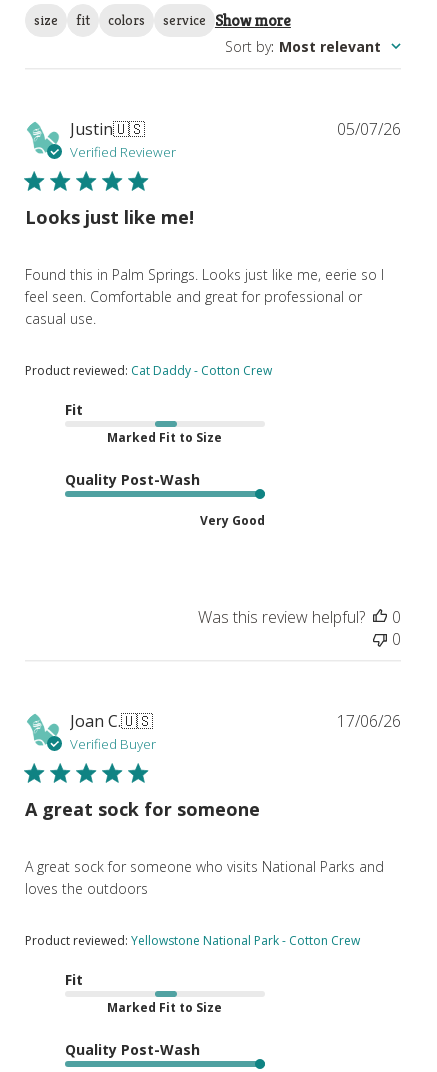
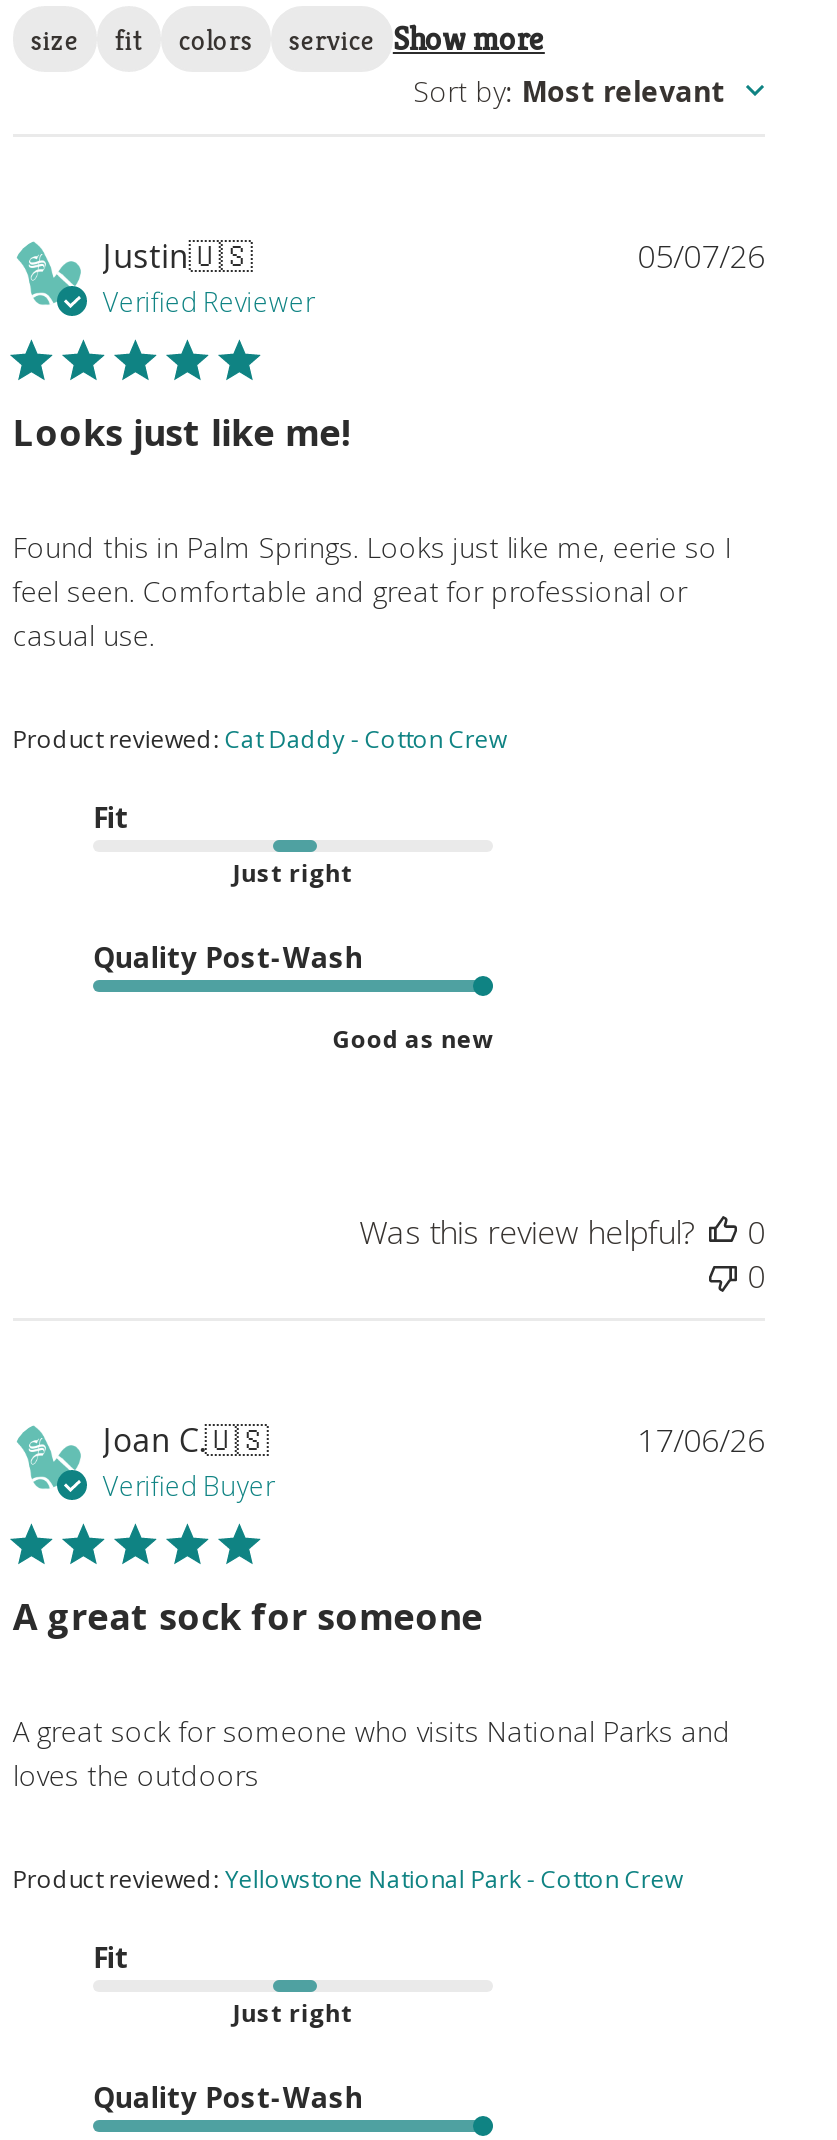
- Marked Fit to Size
+ Just right

- Very Good
+ Good as new

- Marked Fit to Size
+ Just right
